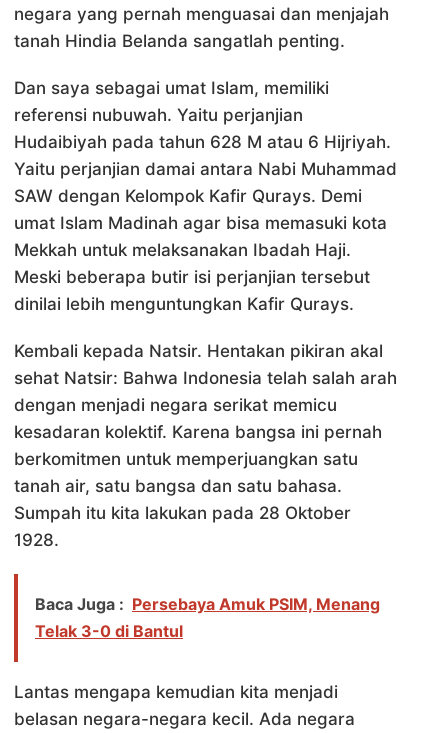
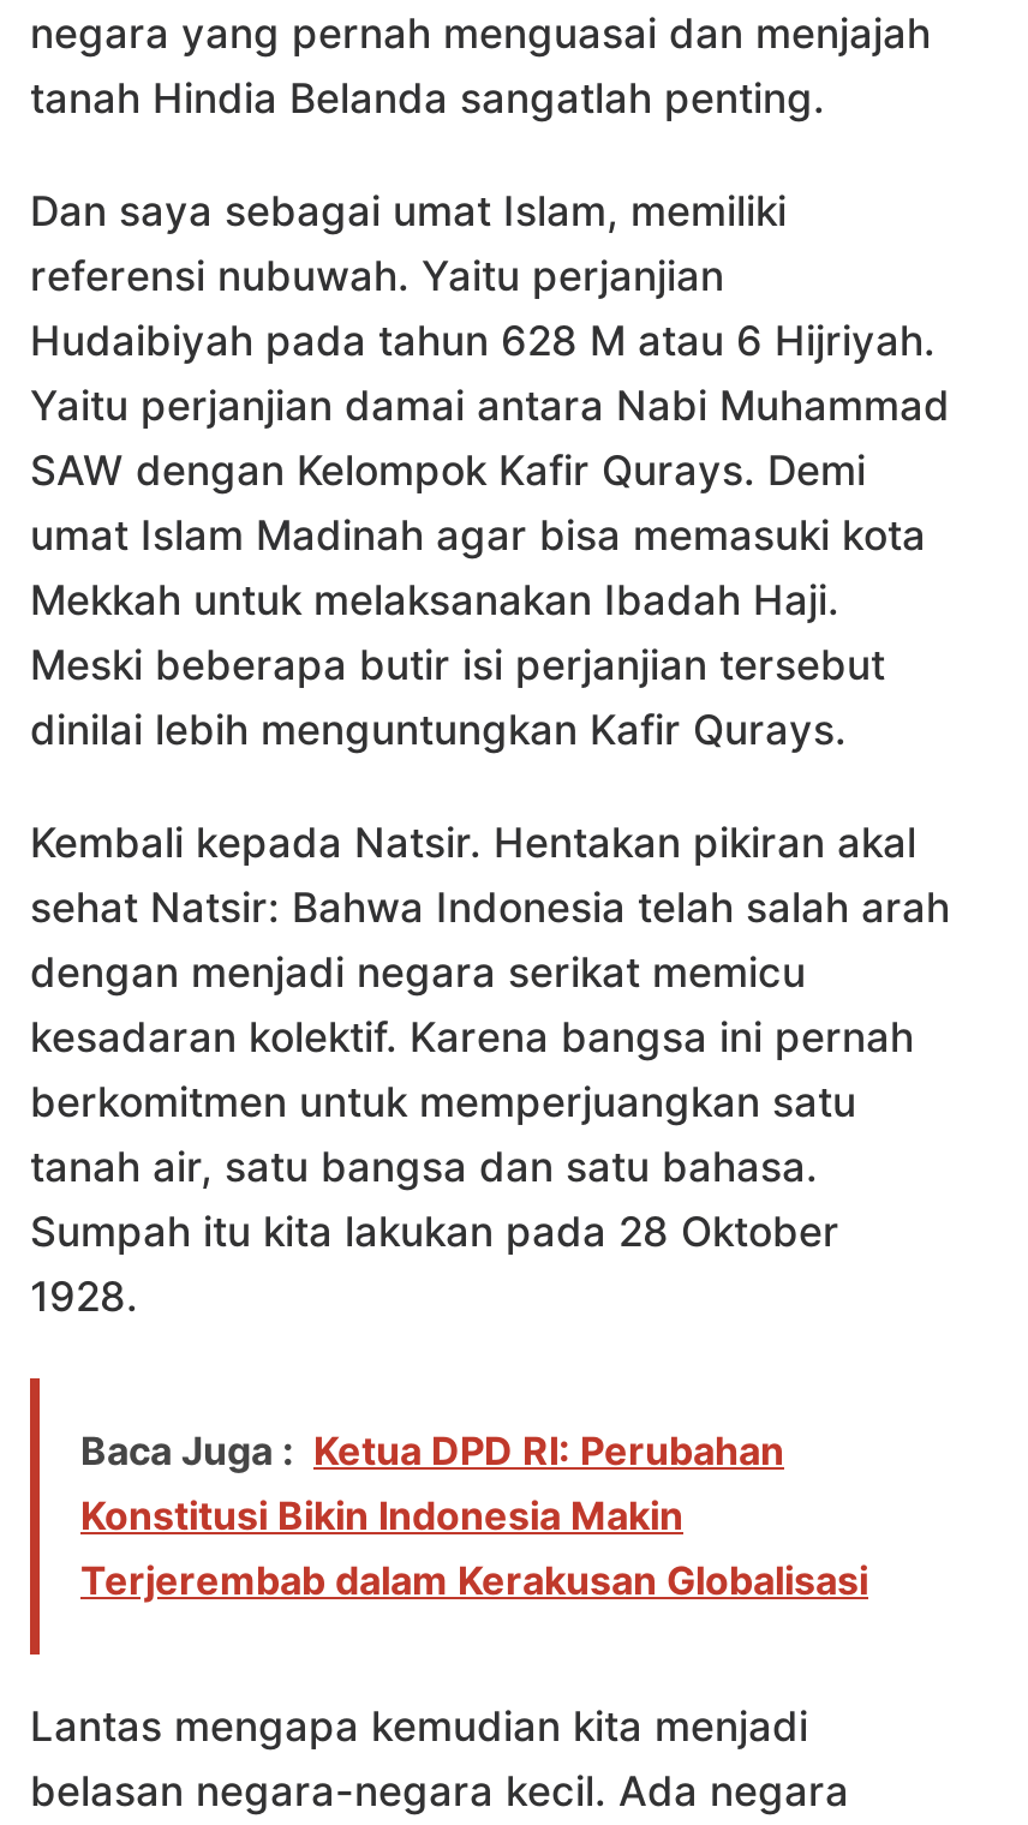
- Baca Juga : Persebaya Amuk PSIM, Menang
- Telak 3-0 di Bantul
+ Baca Juga : Ketua DPD RI: Perubahan
+ Konstitusi Bikin Indonesia Makin
+ Terjerembab dalam Kerakusan Globalisasi
